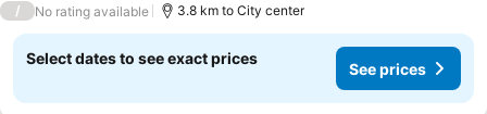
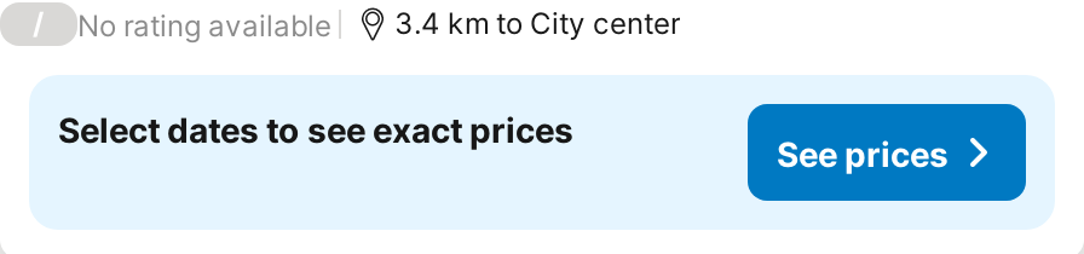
- 3.8 km to City center
+ 3.4 km to City center
